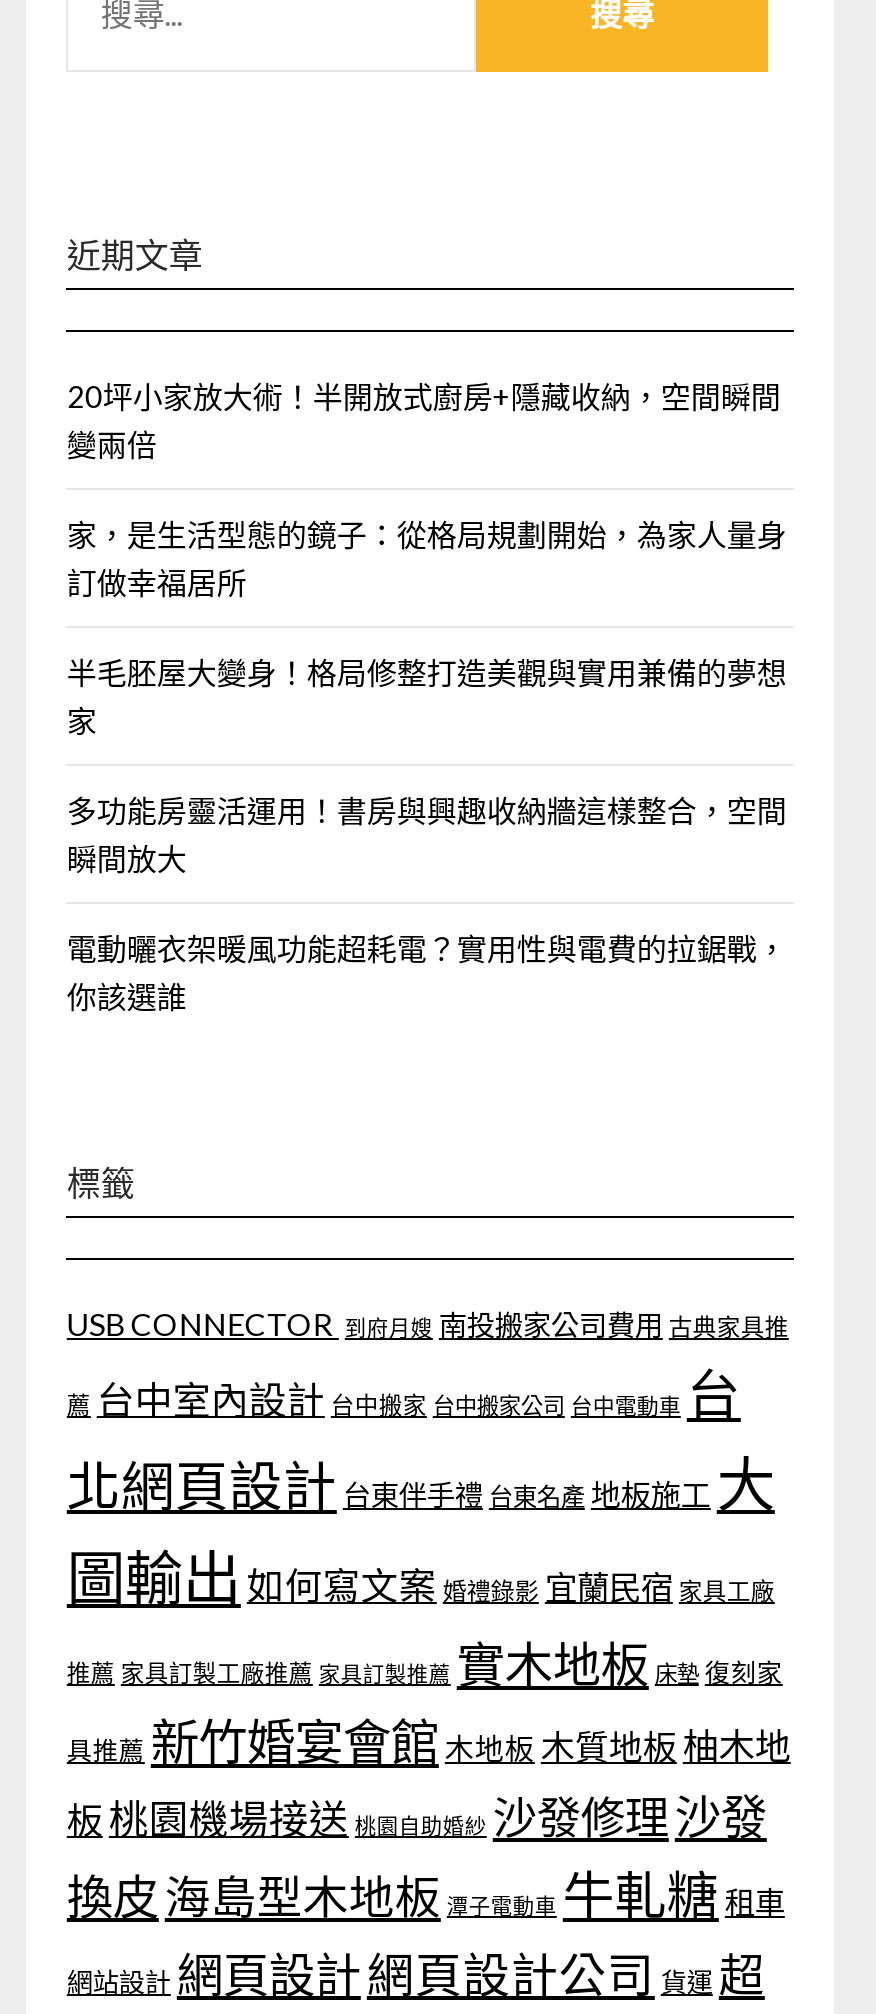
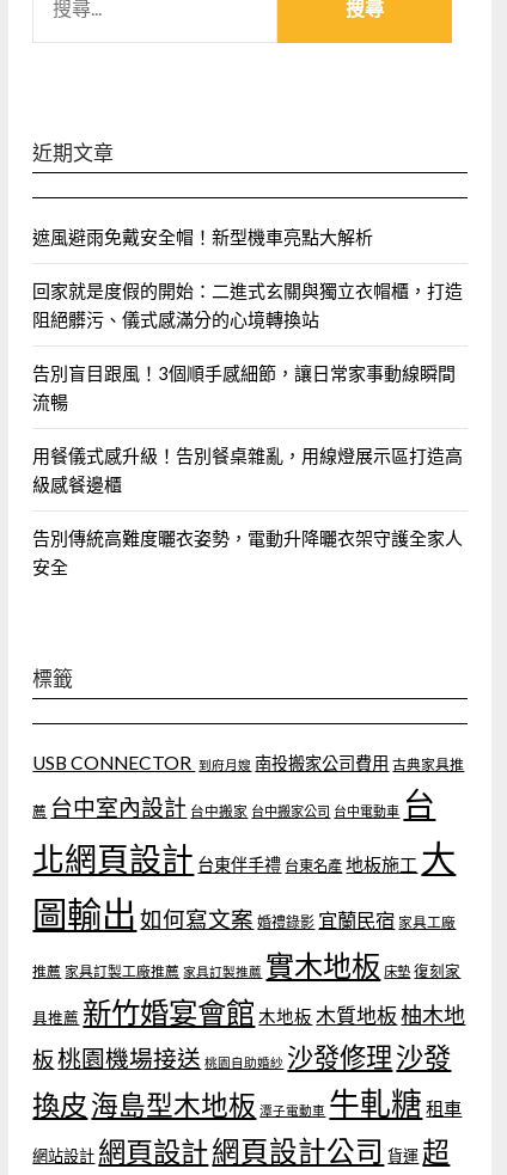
- 20坪小家放大術！半開放式廚房+隱藏收納，空間瞬間
- 變兩倍
+ 遮風避雨免戴安全帽！新型機車亮點大解析

- 家，是生活型態的鏡子：從格局規劃開始，為家人量身
- 訂做幸福居所
+ 回家就是度假的開始：二進式玄關與獨立衣帽櫃，打造
+ 阻絕髒污、儀式感滿分的心境轉換站

- 半毛胚屋大變身！格局修整打造美觀與實用兼備的夢想
- 家
+ 告別盲目跟風！3個順手感細節，讓日常家事動線瞬間
+ 流暢

- 多功能房靈活運用！書房與興趣收納牆這樣整合，空間
- 瞬間放大
+ 用餐儀式感升級！告別餐桌雜亂，用線燈展示區打造高
+ 級感餐邊櫃

- 電動曬衣架暖風功能超耗電？實用性與電費的拉鋸戰，
- 你該選誰
+ 告別傳統高難度曬衣姿勢，電動升降曬衣架守護全家人
+ 安全
